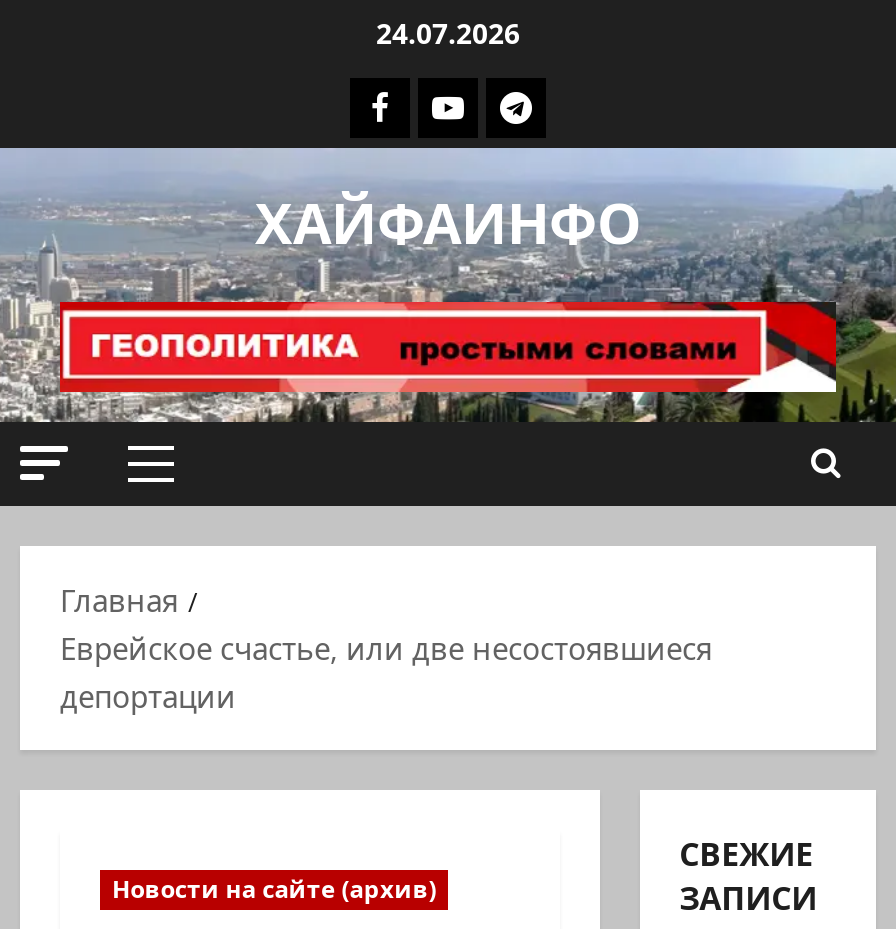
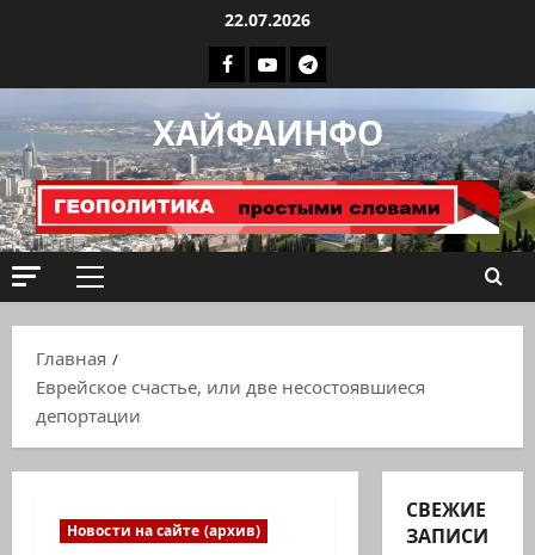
- 24.07.2026
+ 22.07.2026
